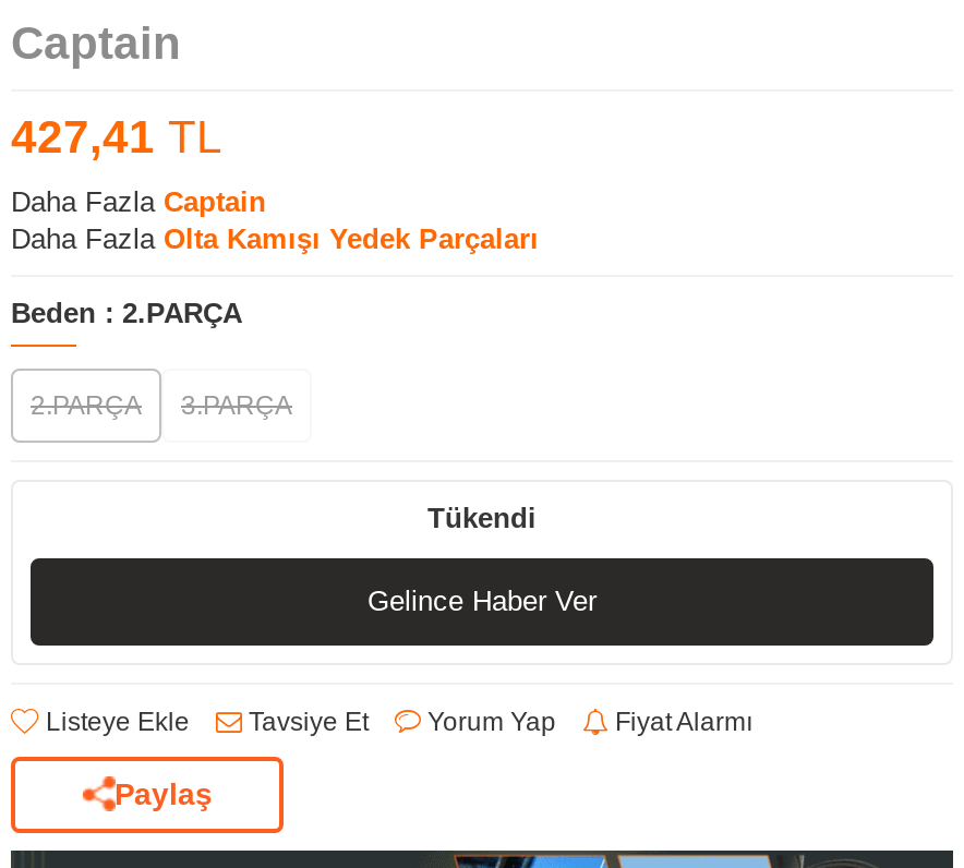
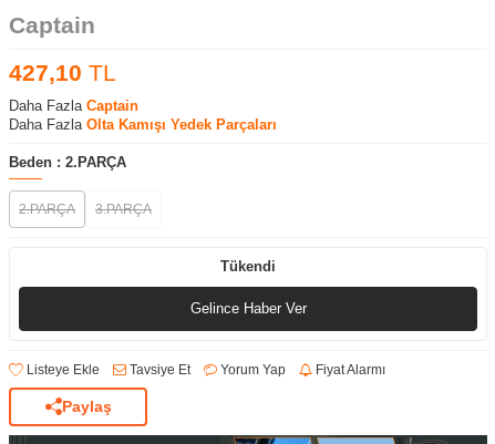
- 427,41 TL
+ 427,10 TL
